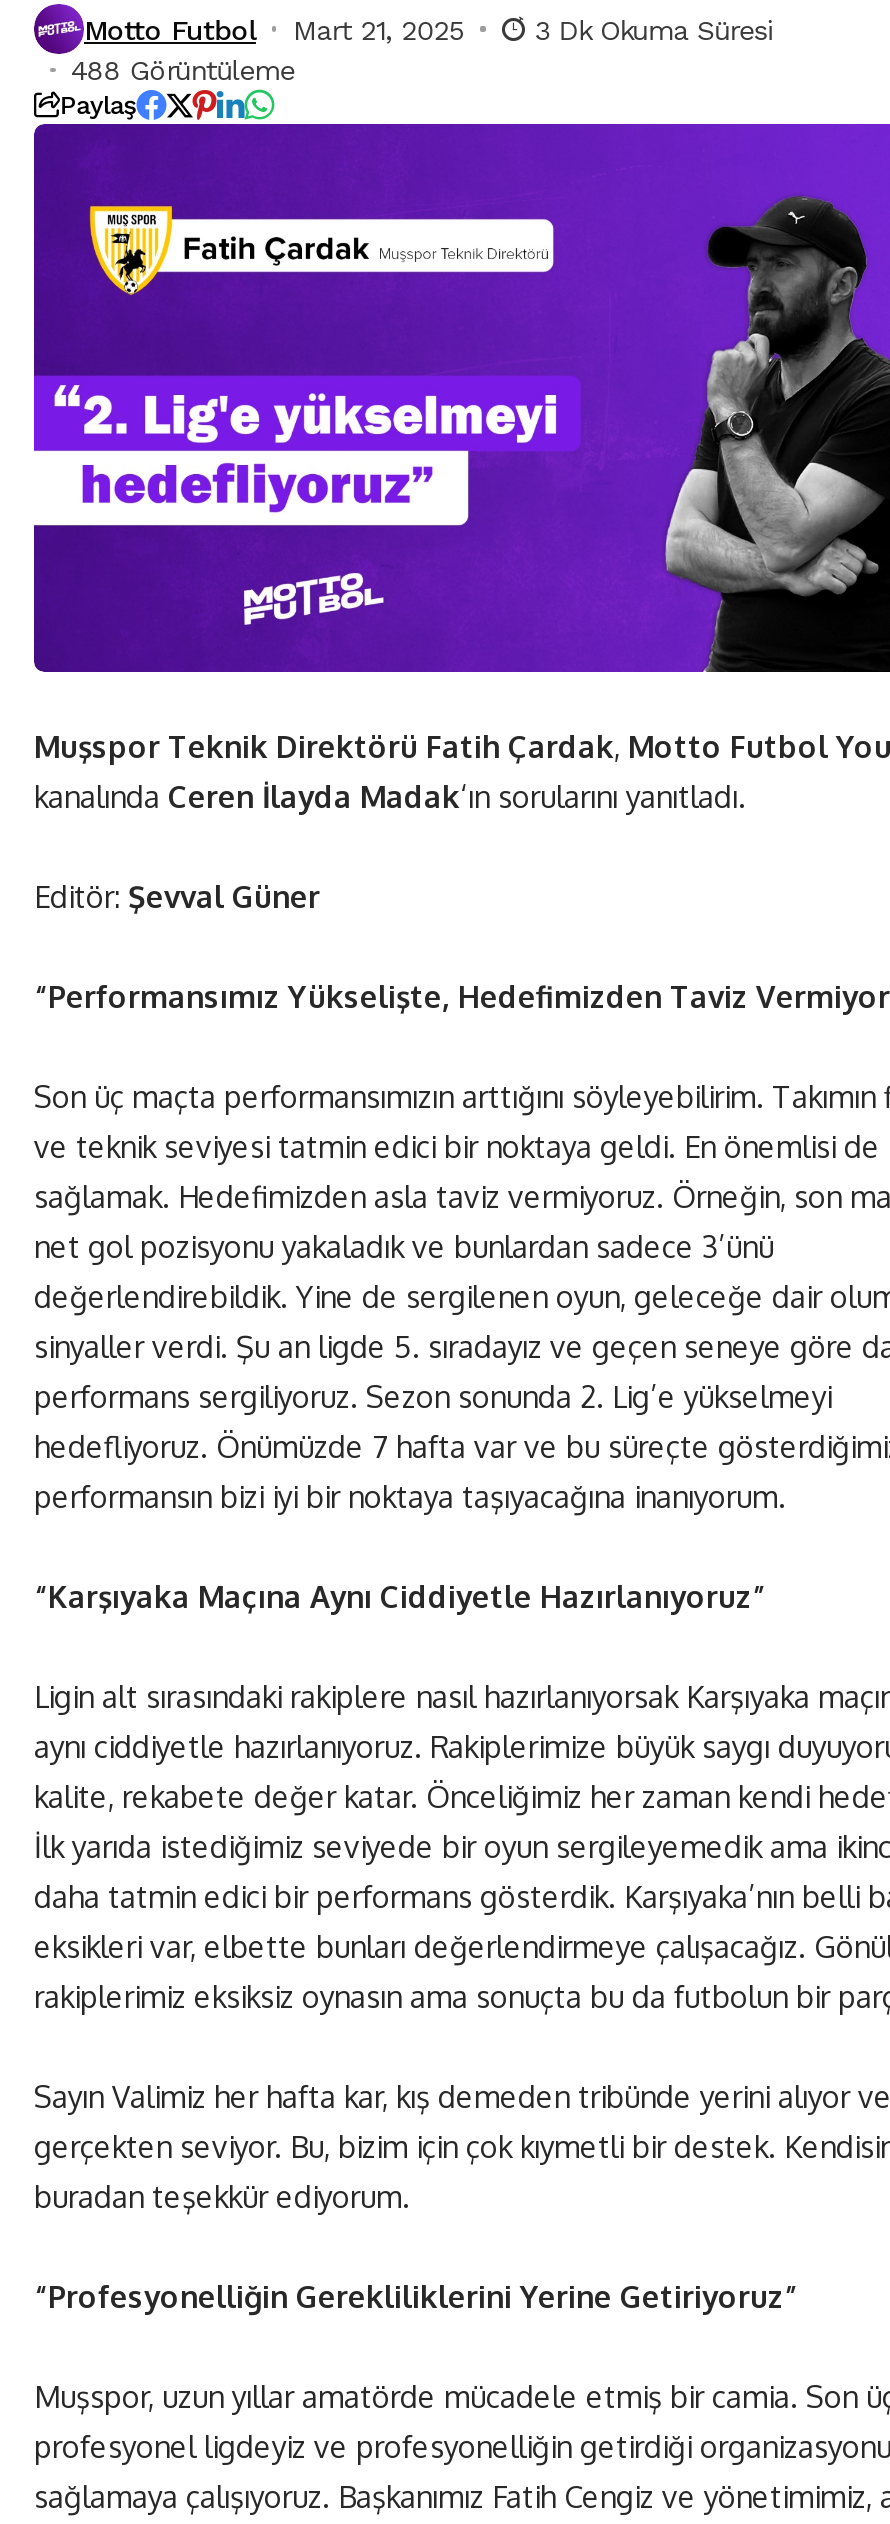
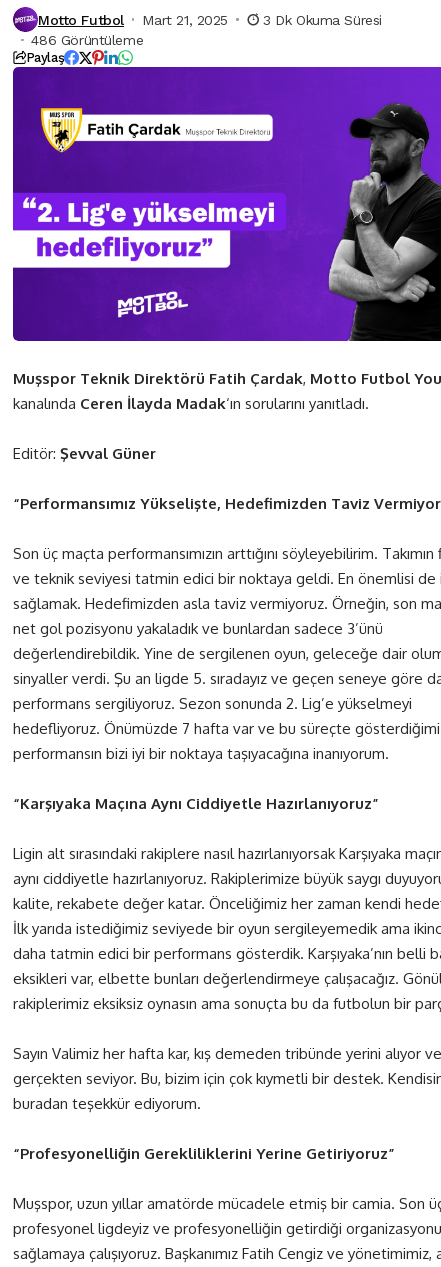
- 488 Görüntüleme
+ 486 Görüntüleme
